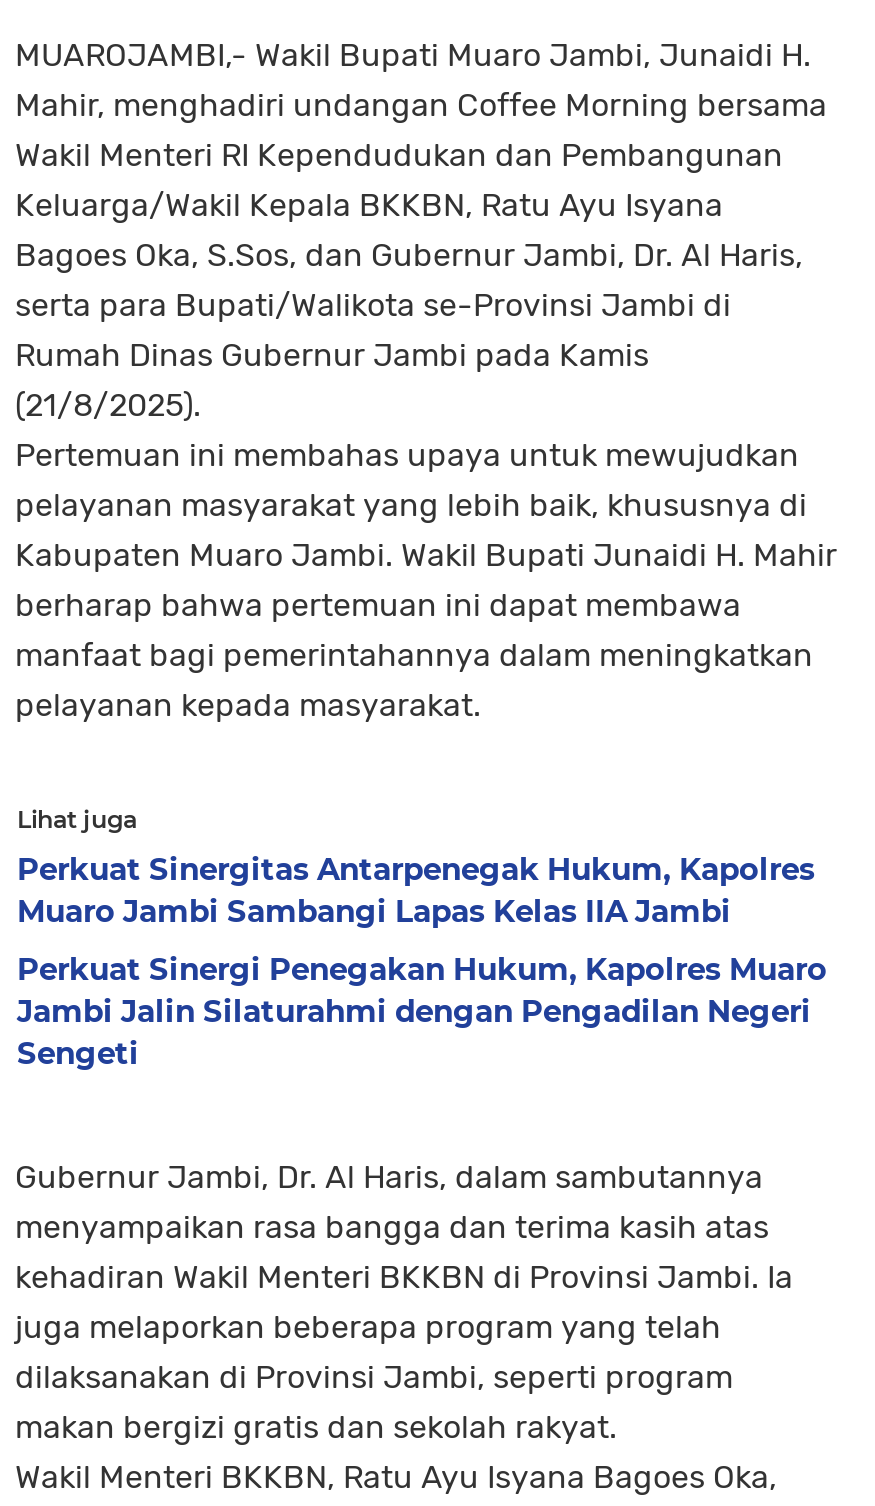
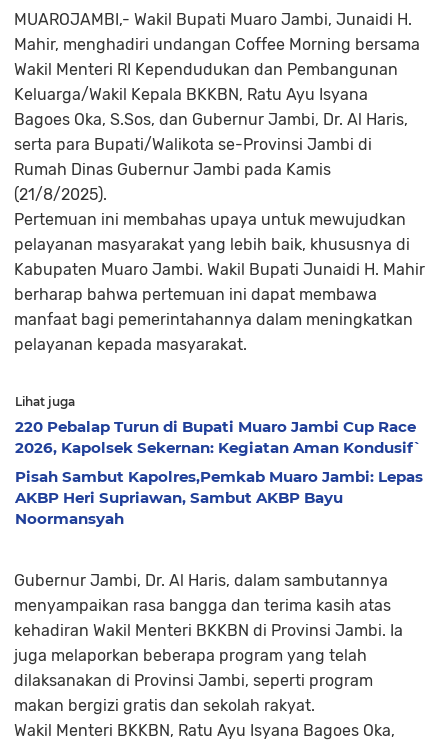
- Perkuat Sinergitas Antarpenegak Hukum, Kapolres
- Muaro Jambi Sambangi Lapas Kelas IIA Jambi
+ 220 Pebalap Turun di Bupati Muaro Jambi Cup Race
+ 2026, Kapolsek Sekernan: Kegiatan Aman Kondusif`

- Perkuat Sinergi Penegakan Hukum, Kapolres Muaro
- Jambi Jalin Silaturahmi dengan Pengadilan Negeri
- Sengeti
+ Pisah Sambut Kapolres,Pemkab Muaro Jambi: Lepas
+ AKBP Heri Supriawan, Sambut AKBP Bayu
+ Noormansyah
